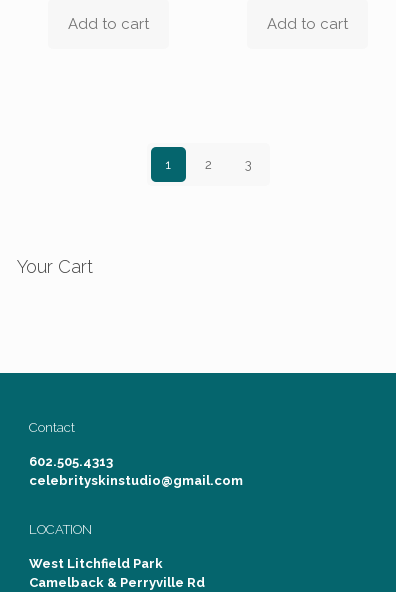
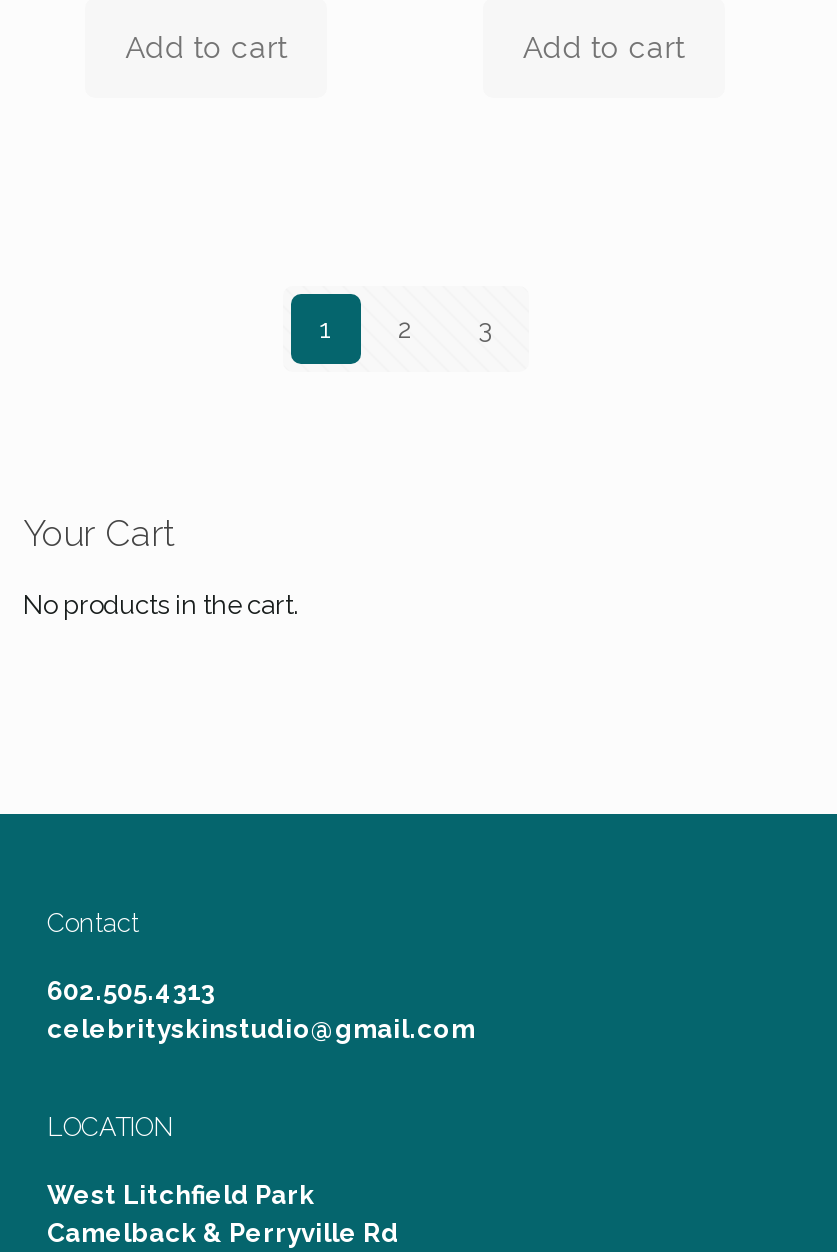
+ No products in the cart.
